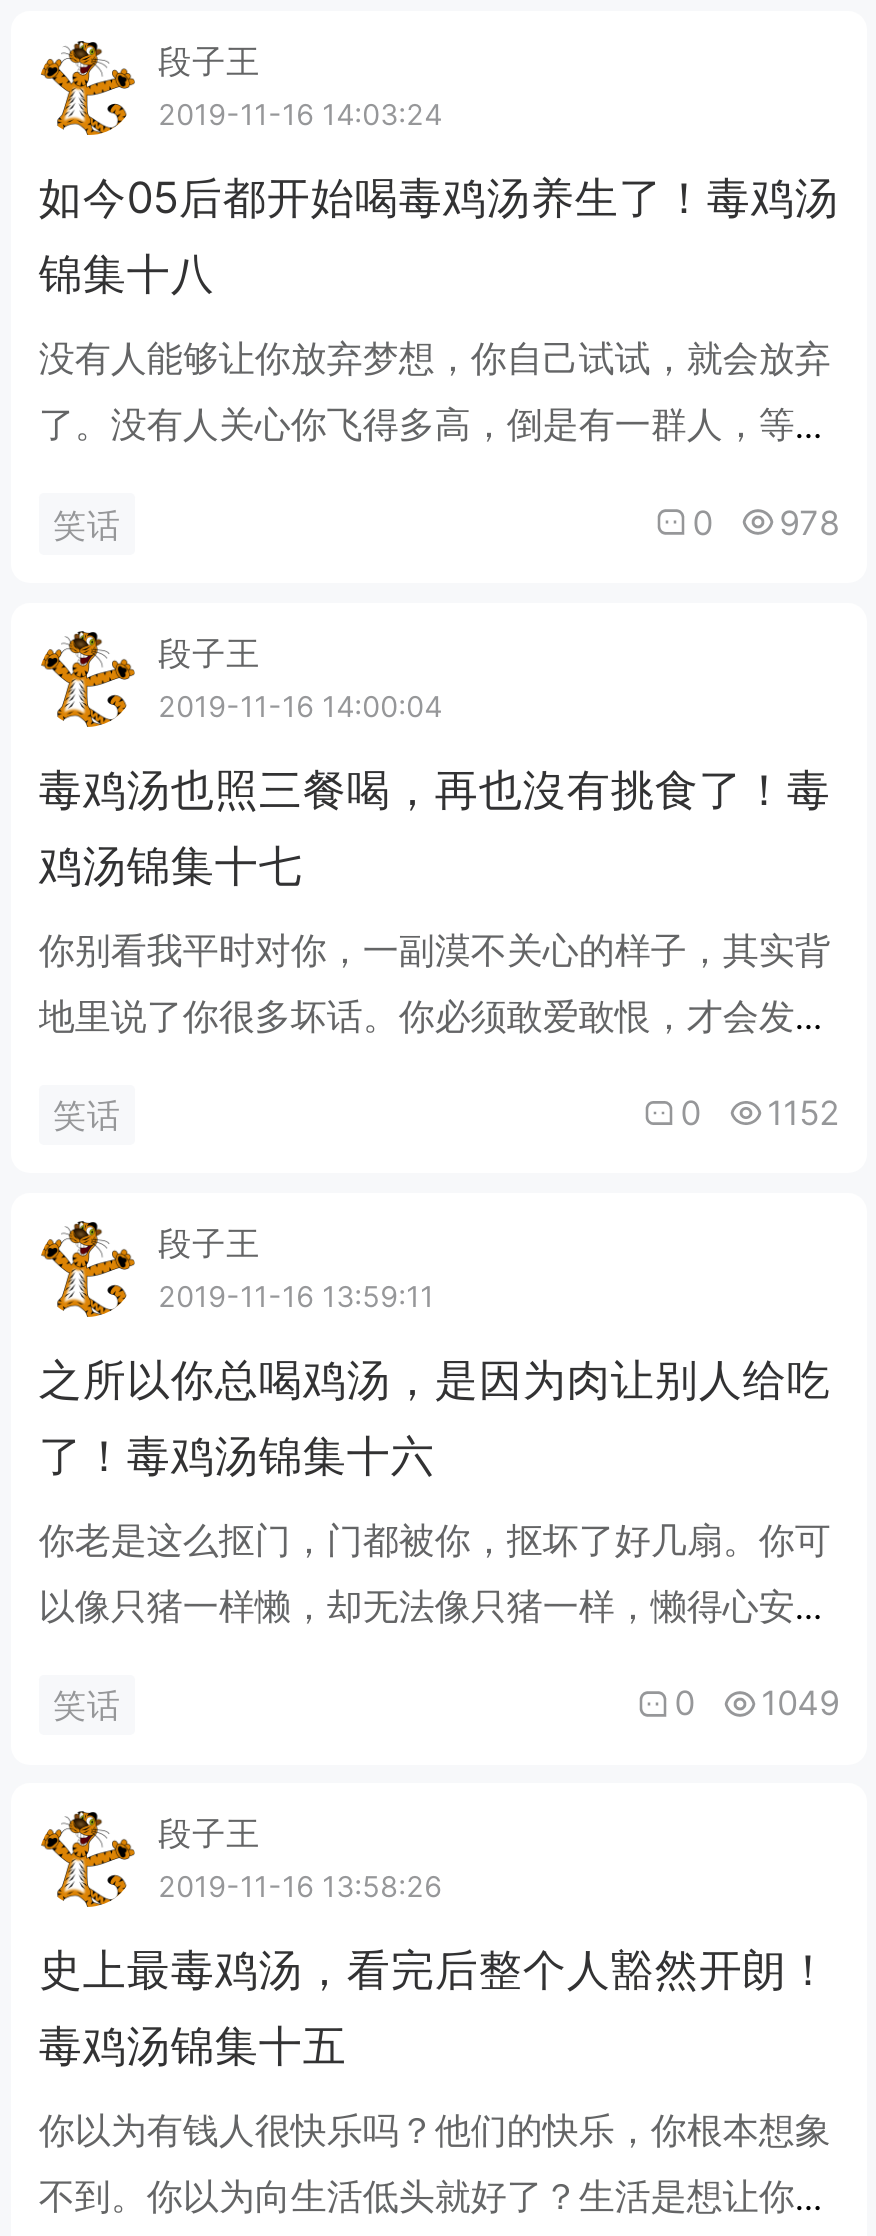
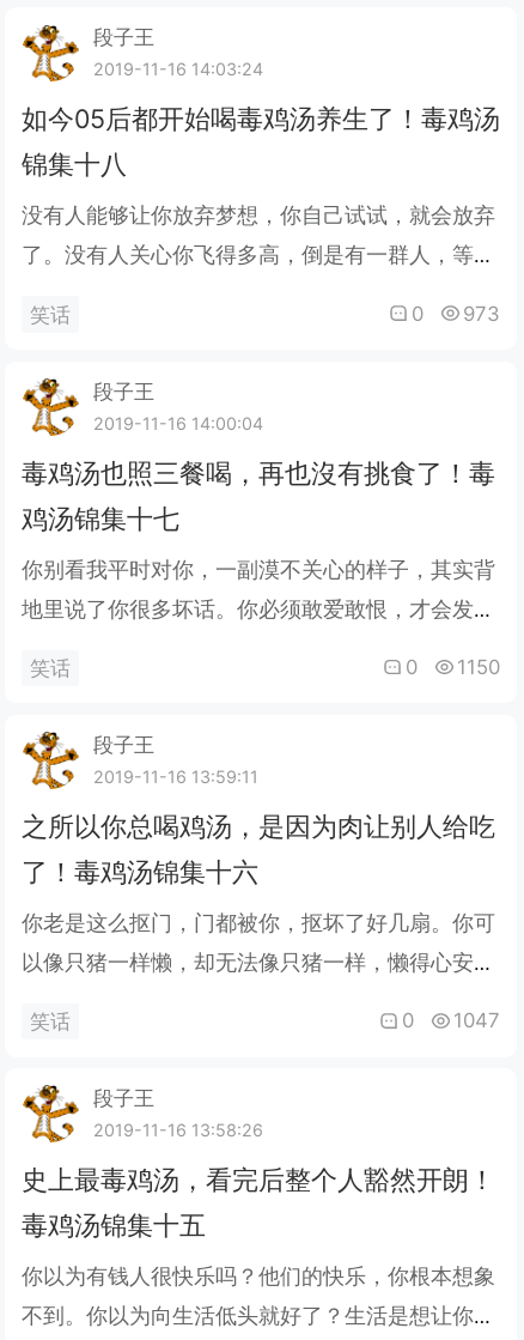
- 0 978
+ 0 973

- 0 1152
+ 0 1150

- 0 1049
+ 0 1047
